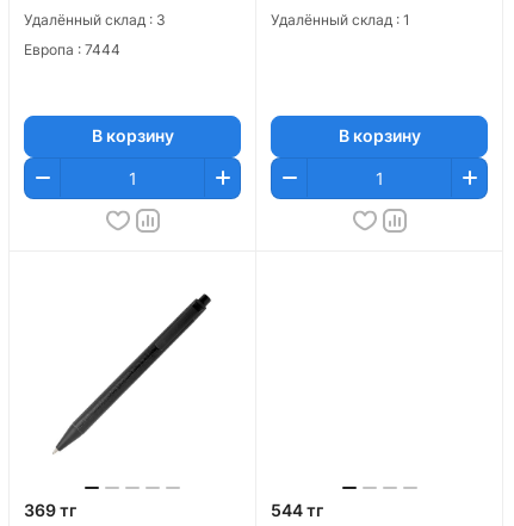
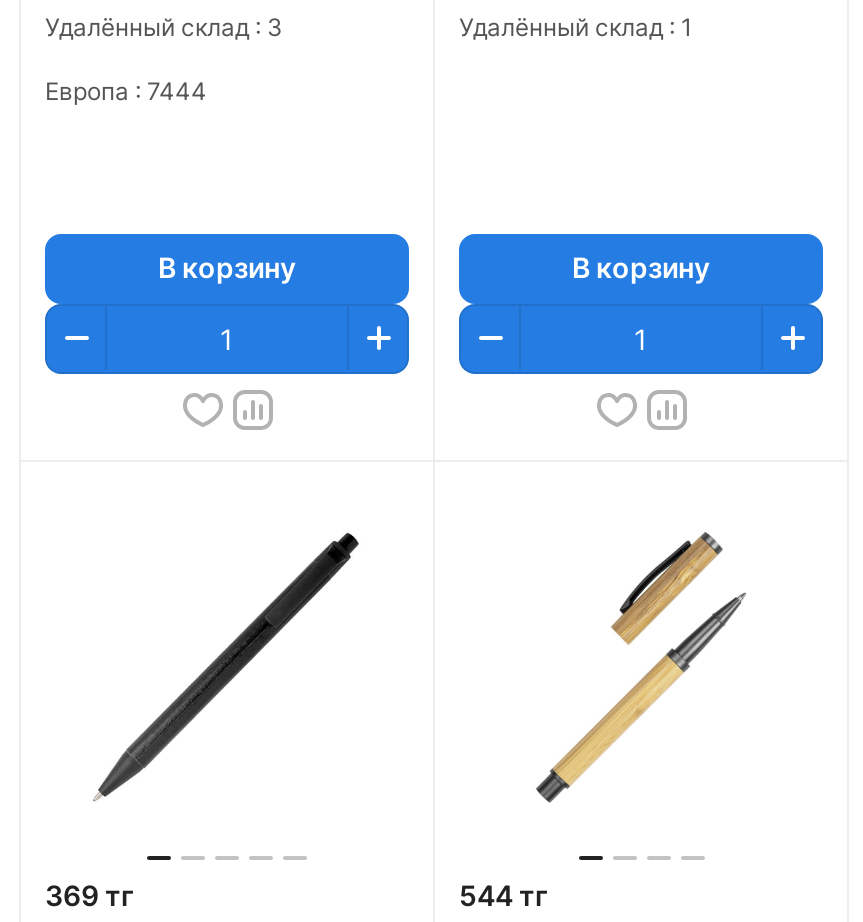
+ [image]
